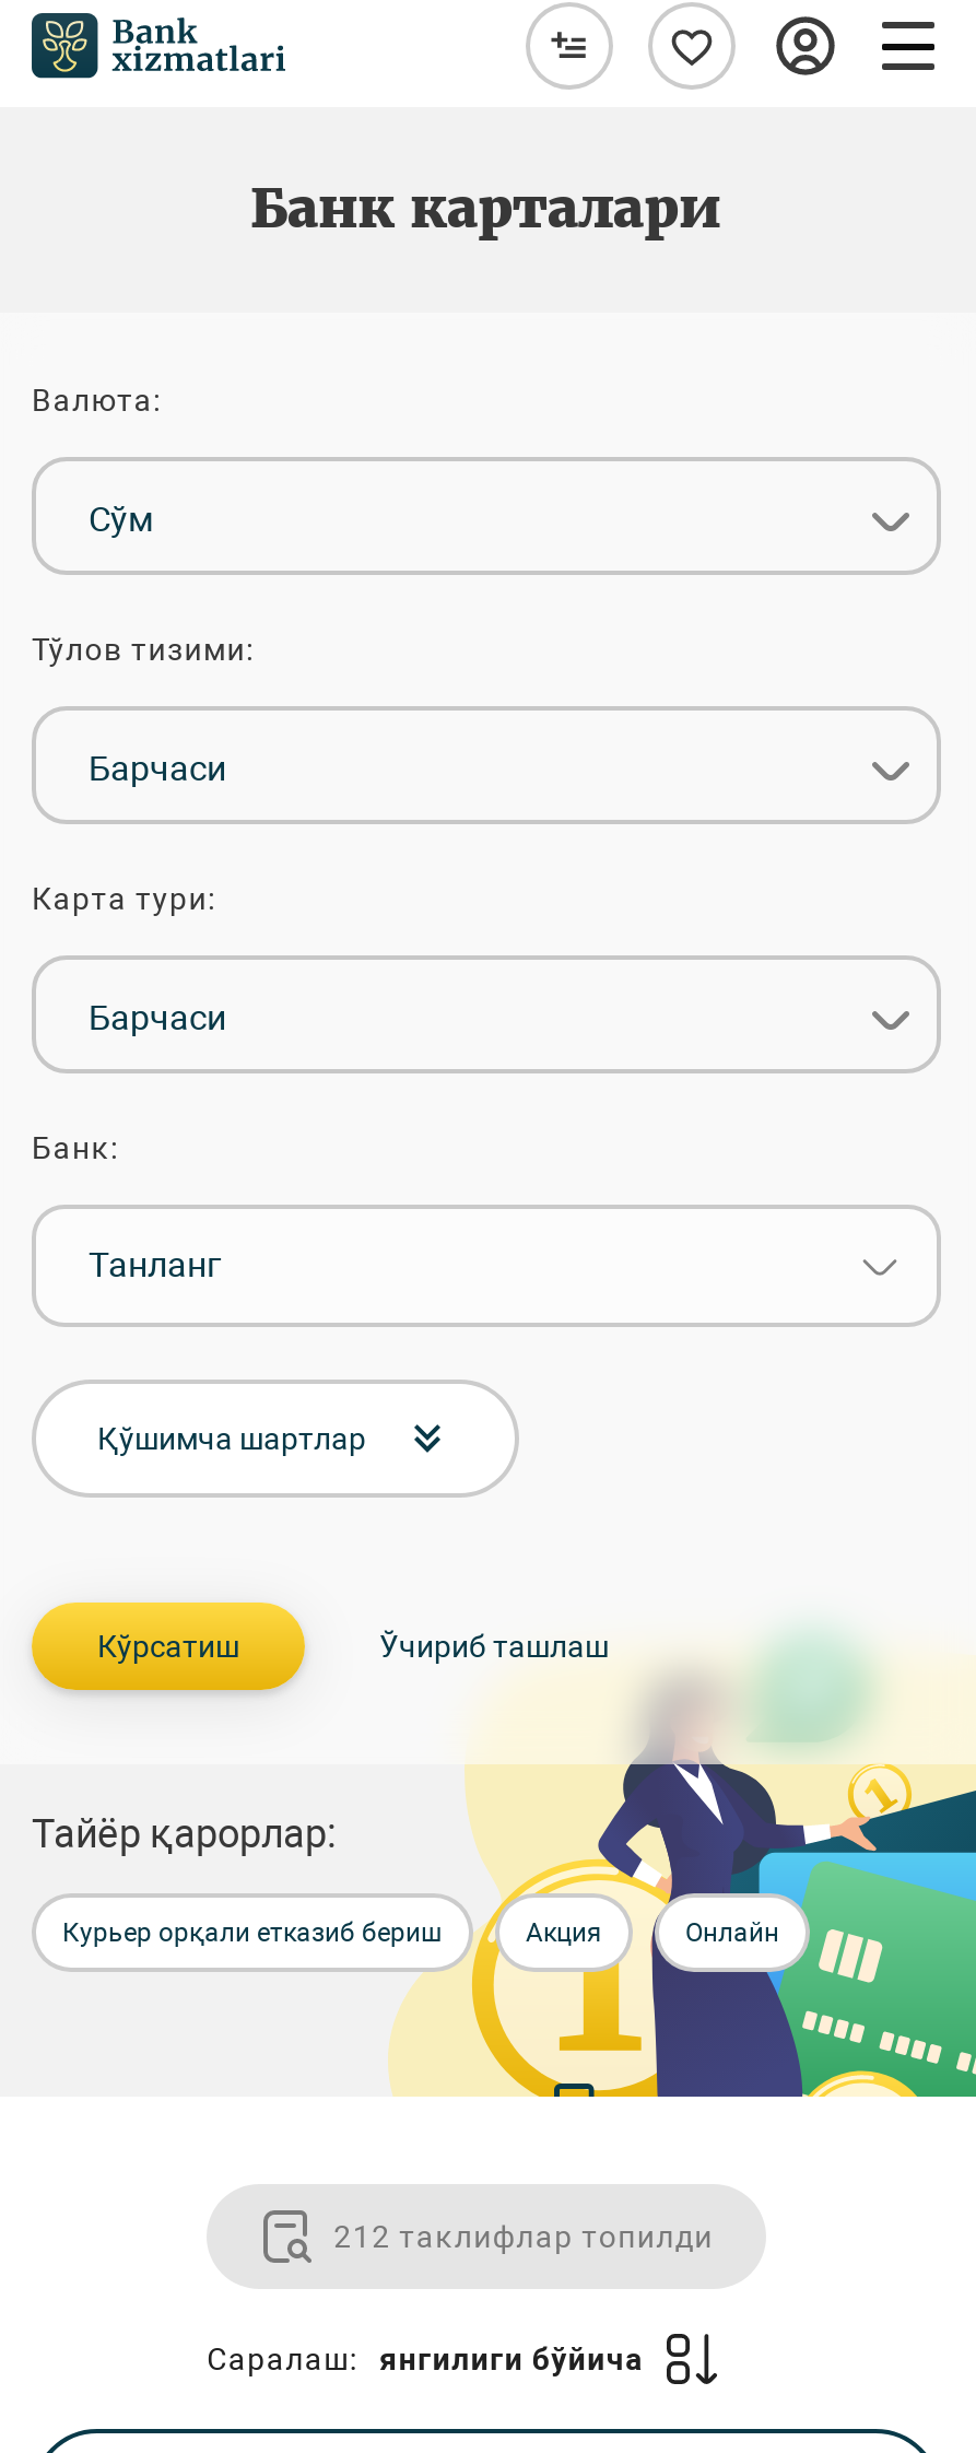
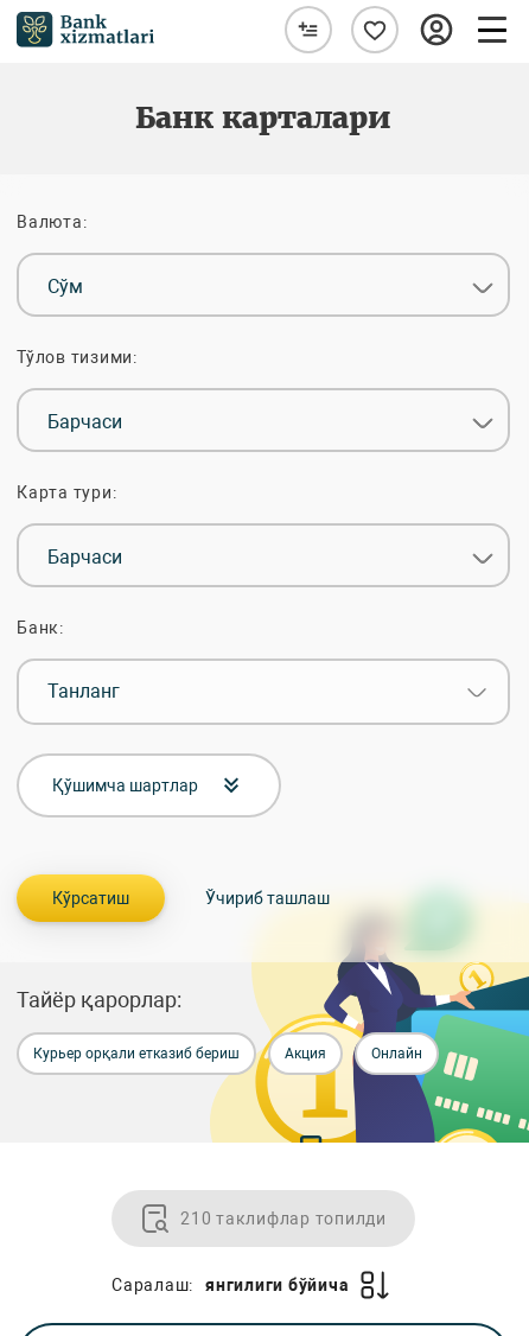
- 212 таклифлар топилди
+ 210 таклифлар топилди
